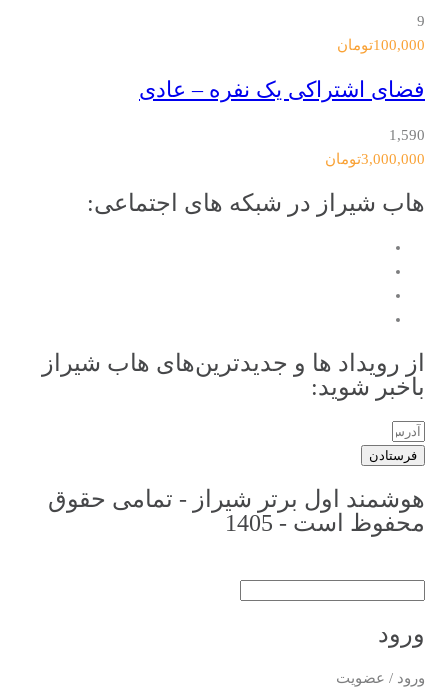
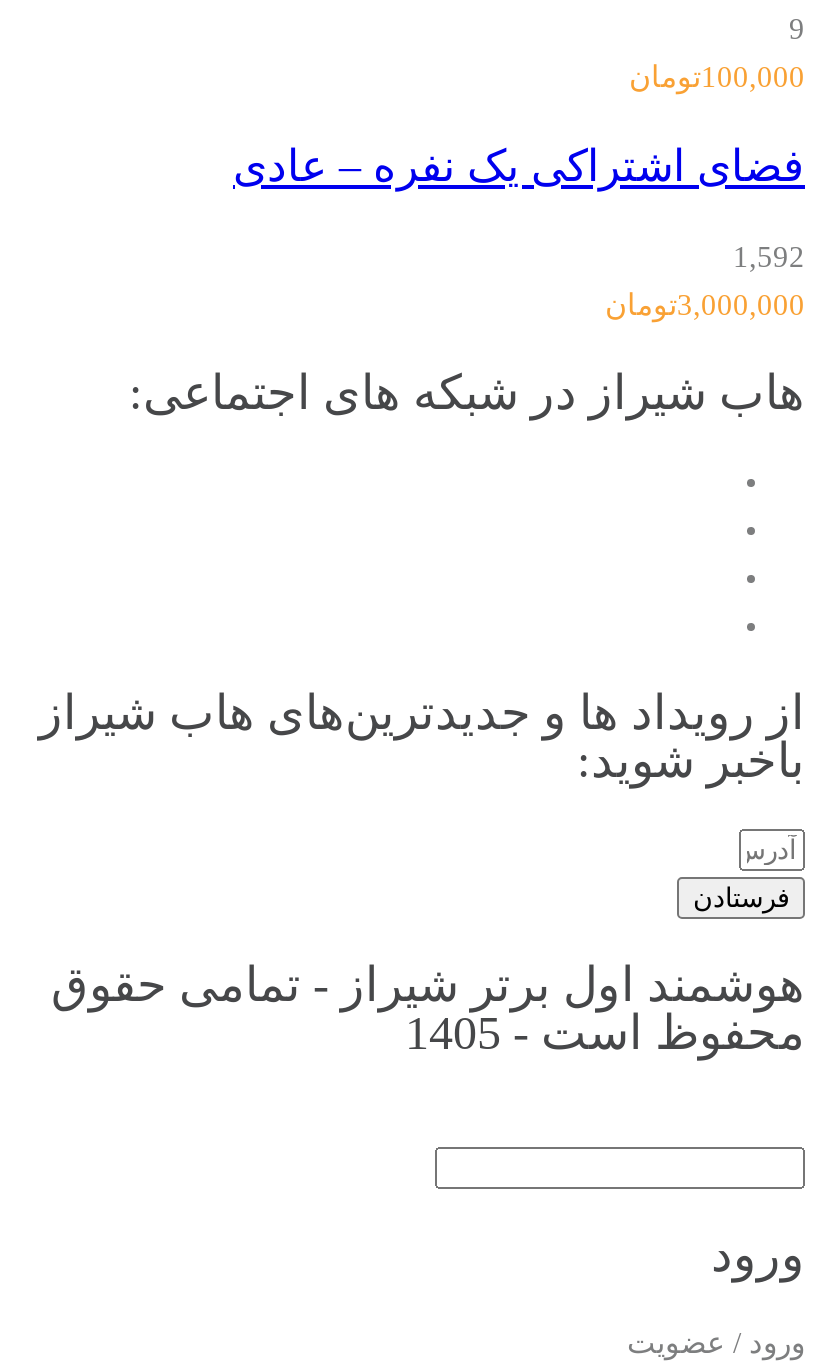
- 1,590
+ 1,592
